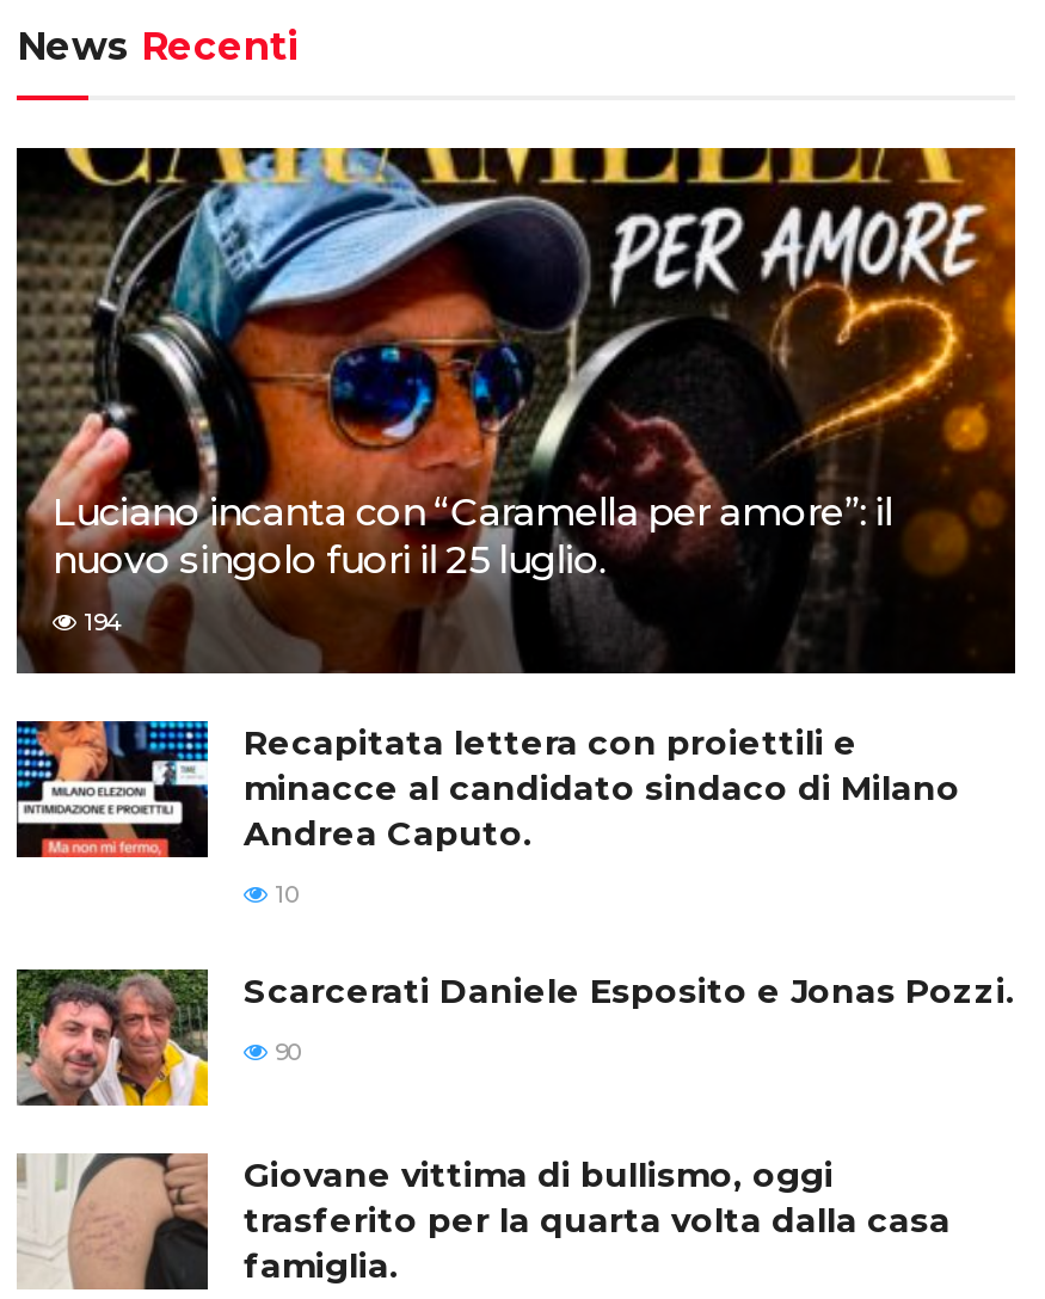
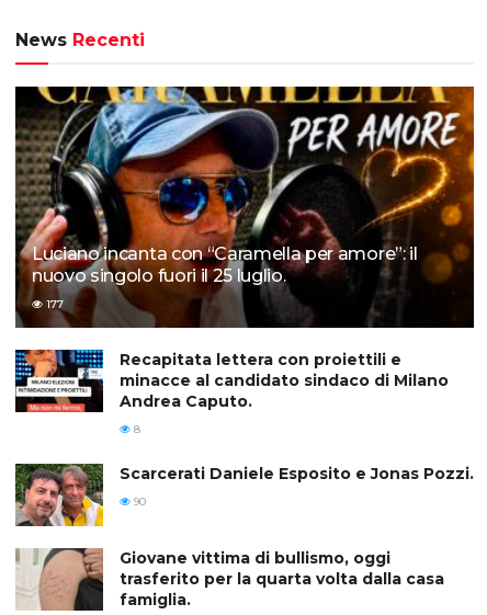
- 194
+ 177

- 10
+ 8
